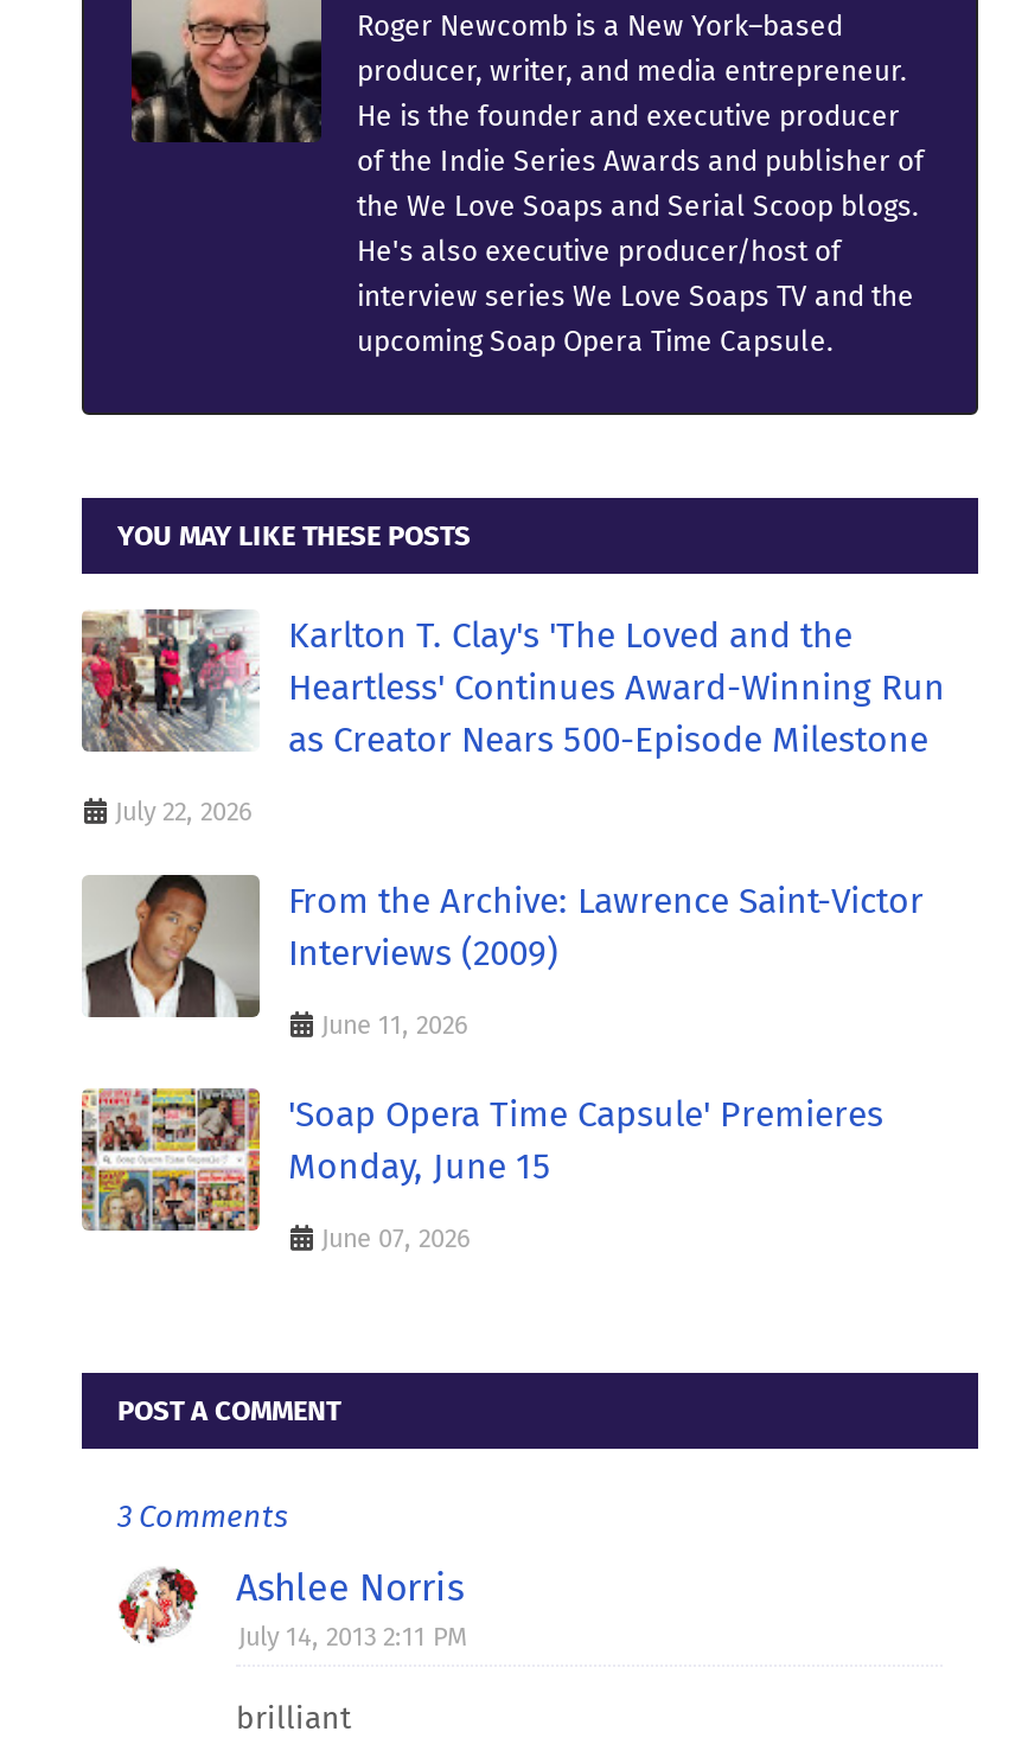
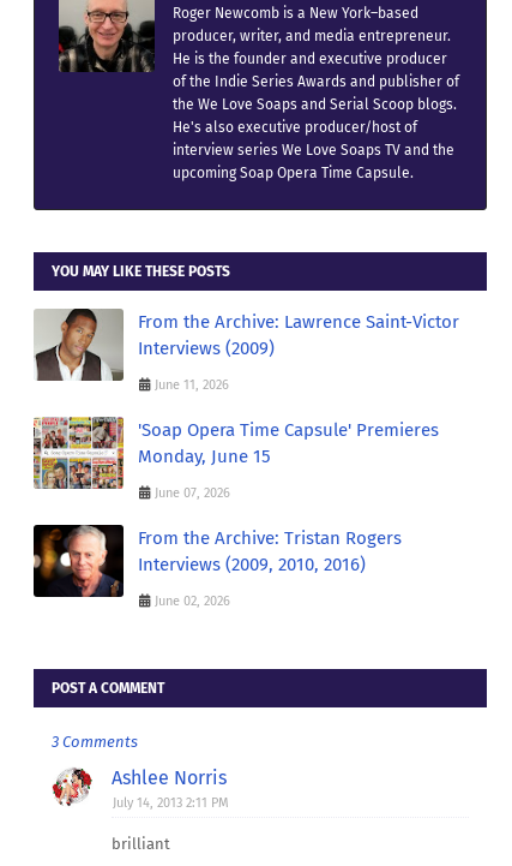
- [image]
- Karlton T. Clay's 'The Loved and the
- Heartless' Continues Award-Winning Run
- as Creator Nears 500-Episode Milestone
- July 22, 2026

moved up: [image] | From the Archive: Lawrence Saint-Victor | Interviews (2009) | June 11, 2026 | 'Soap Opera Time Capsule' Premieres | Monday, June 15 | June 07, 2026

+ [image]
+ From the Archive: Tristan Rogers
+ Interviews (2009, 2010, 2016)
+ June 02, 2026
